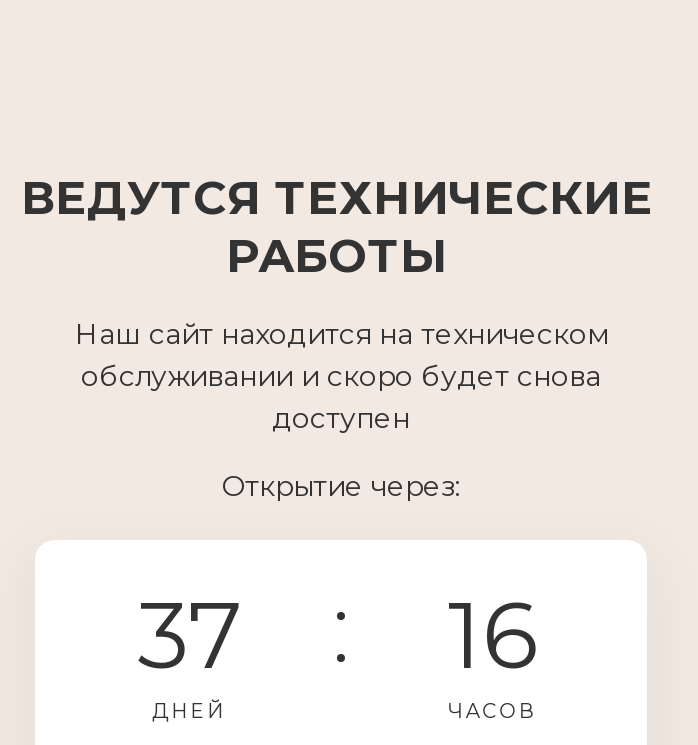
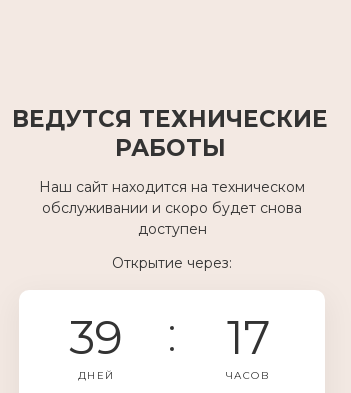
- 37
+ 39

- 16
+ 17
